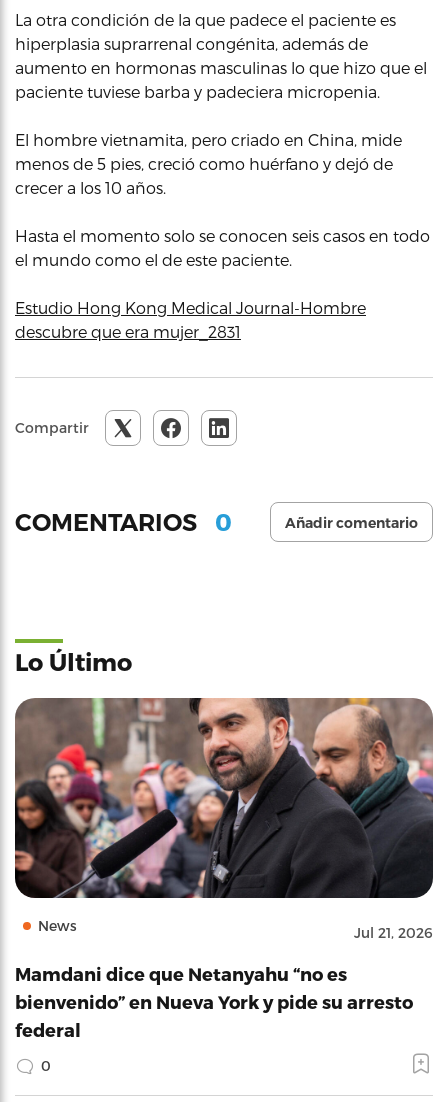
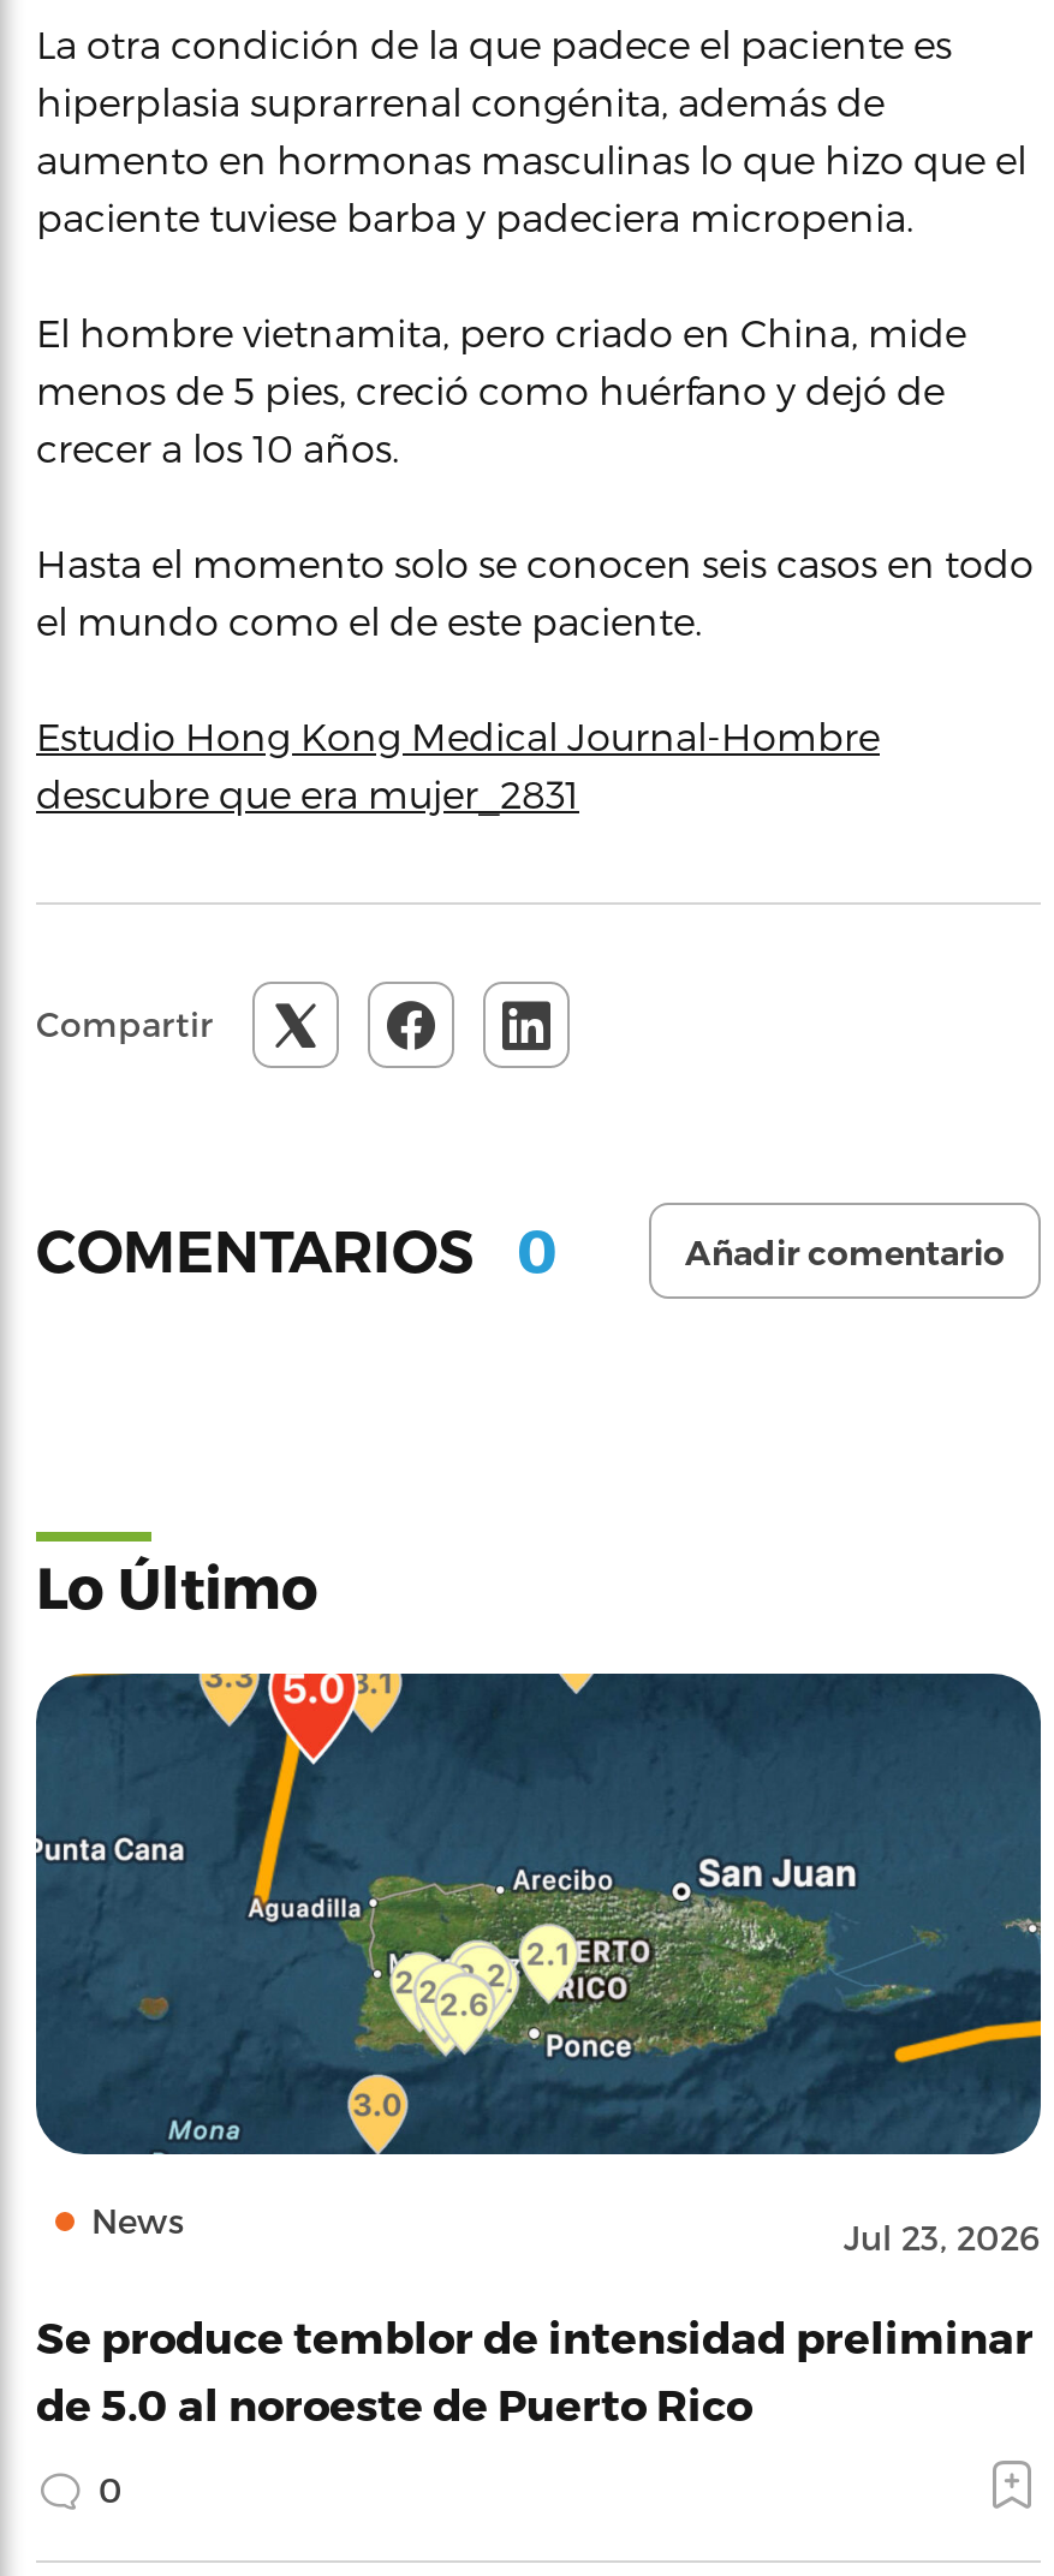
- [image]
- Jul 21, 2026
+ [image]
+ Jul 23, 2026

- Mamdani dice que Netanyahu “no es
- bienvenido” en Nueva York y pide su arresto
- federal
+ Se produce temblor de intensidad preliminar
+ de 5.0 al noroeste de Puerto Rico
